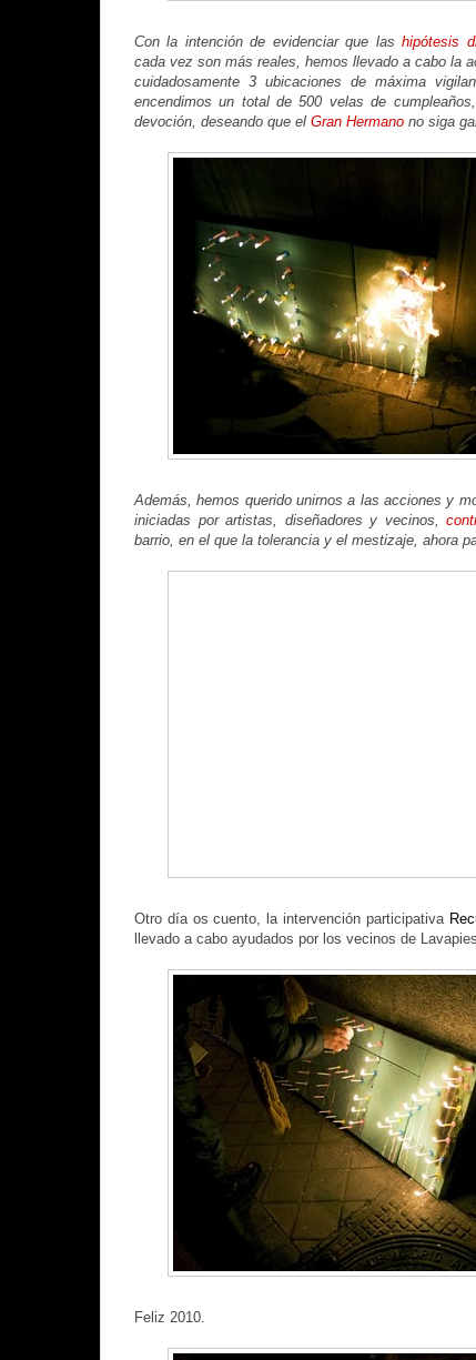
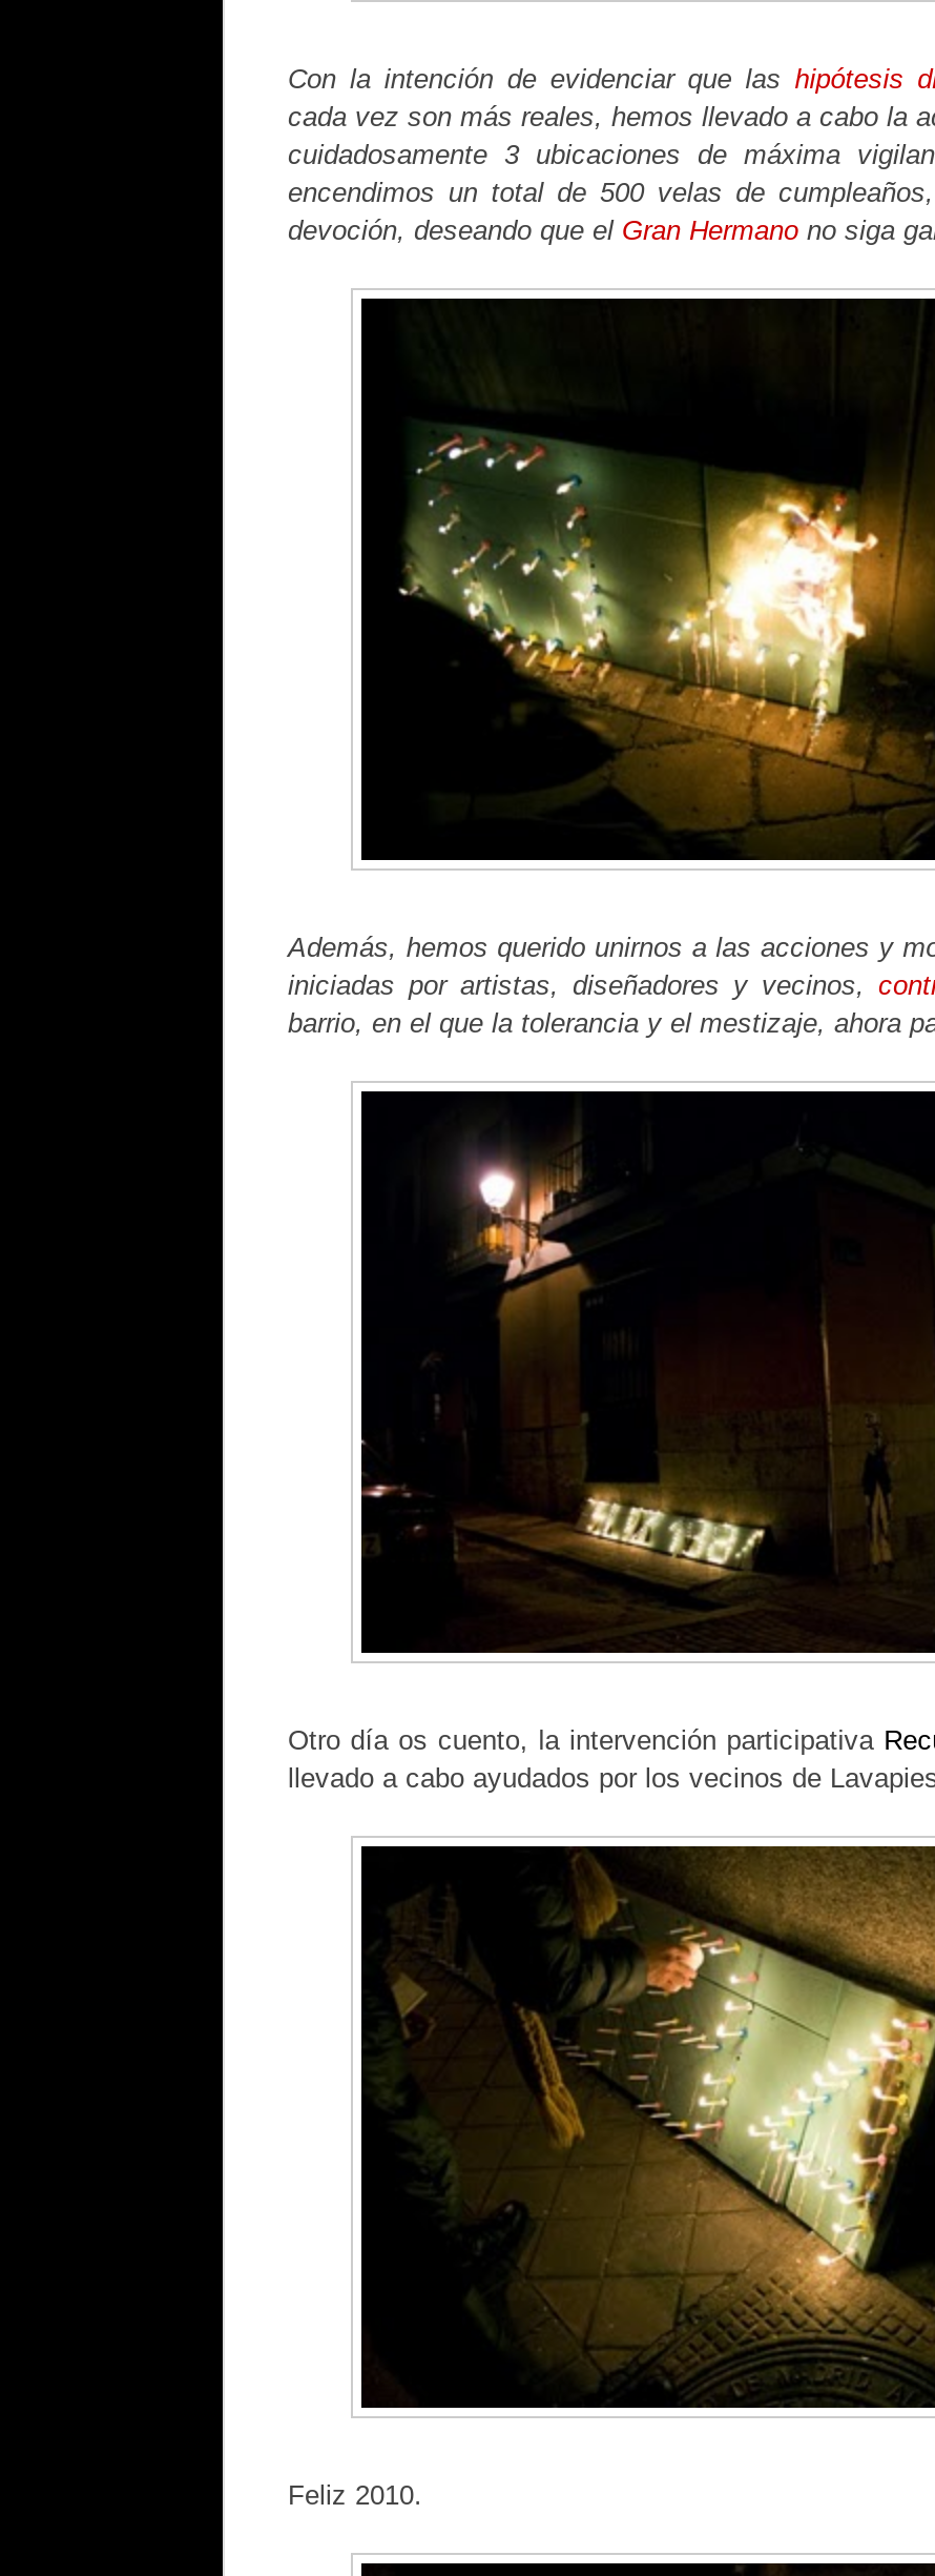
+ [image]
